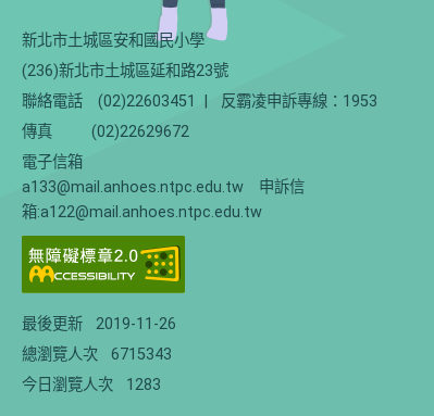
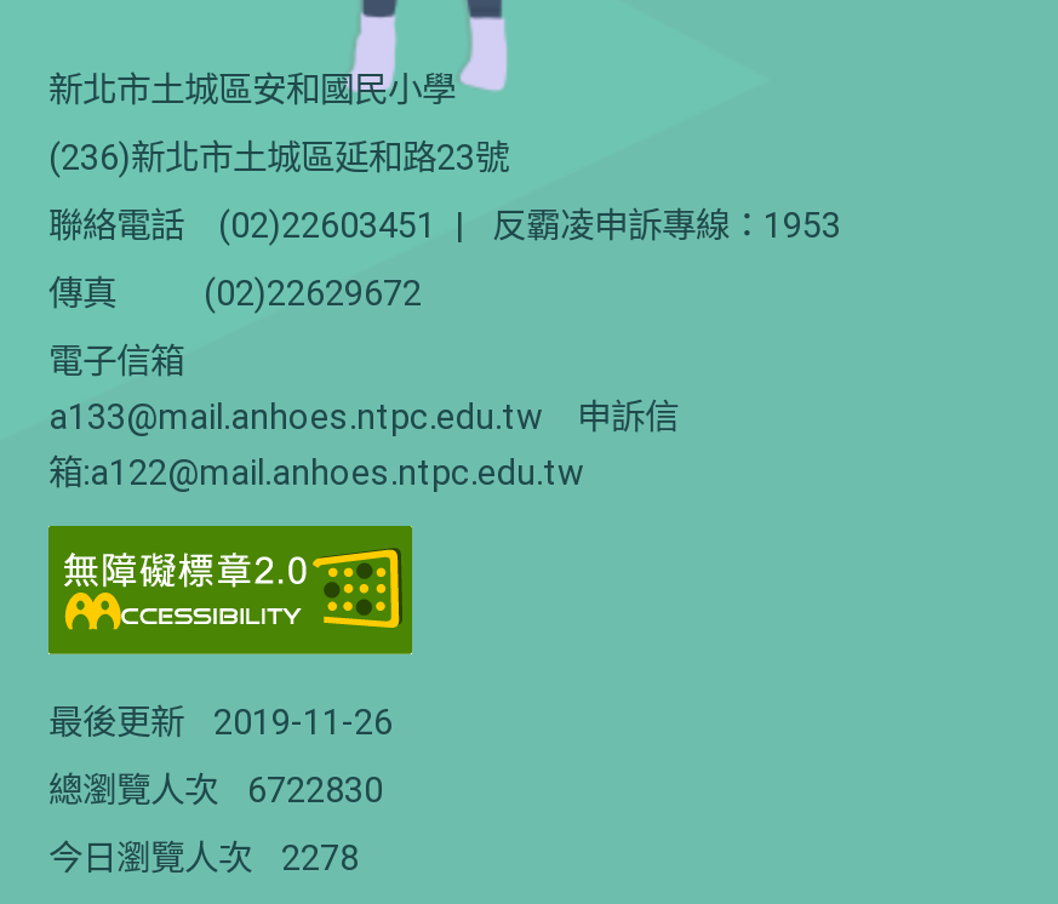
- 總瀏覽人次 6715343
+ 總瀏覽人次 6722830

- 今日瀏覽人次 1283
+ 今日瀏覽人次 2278
